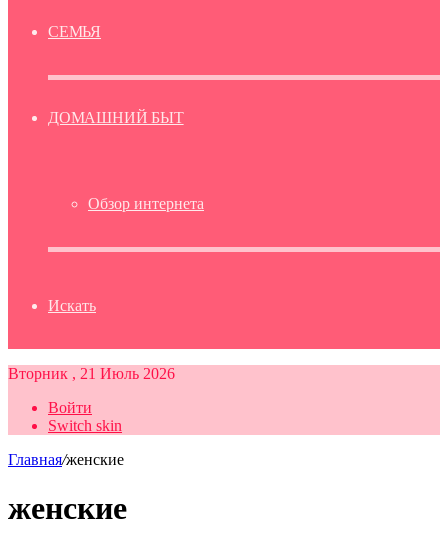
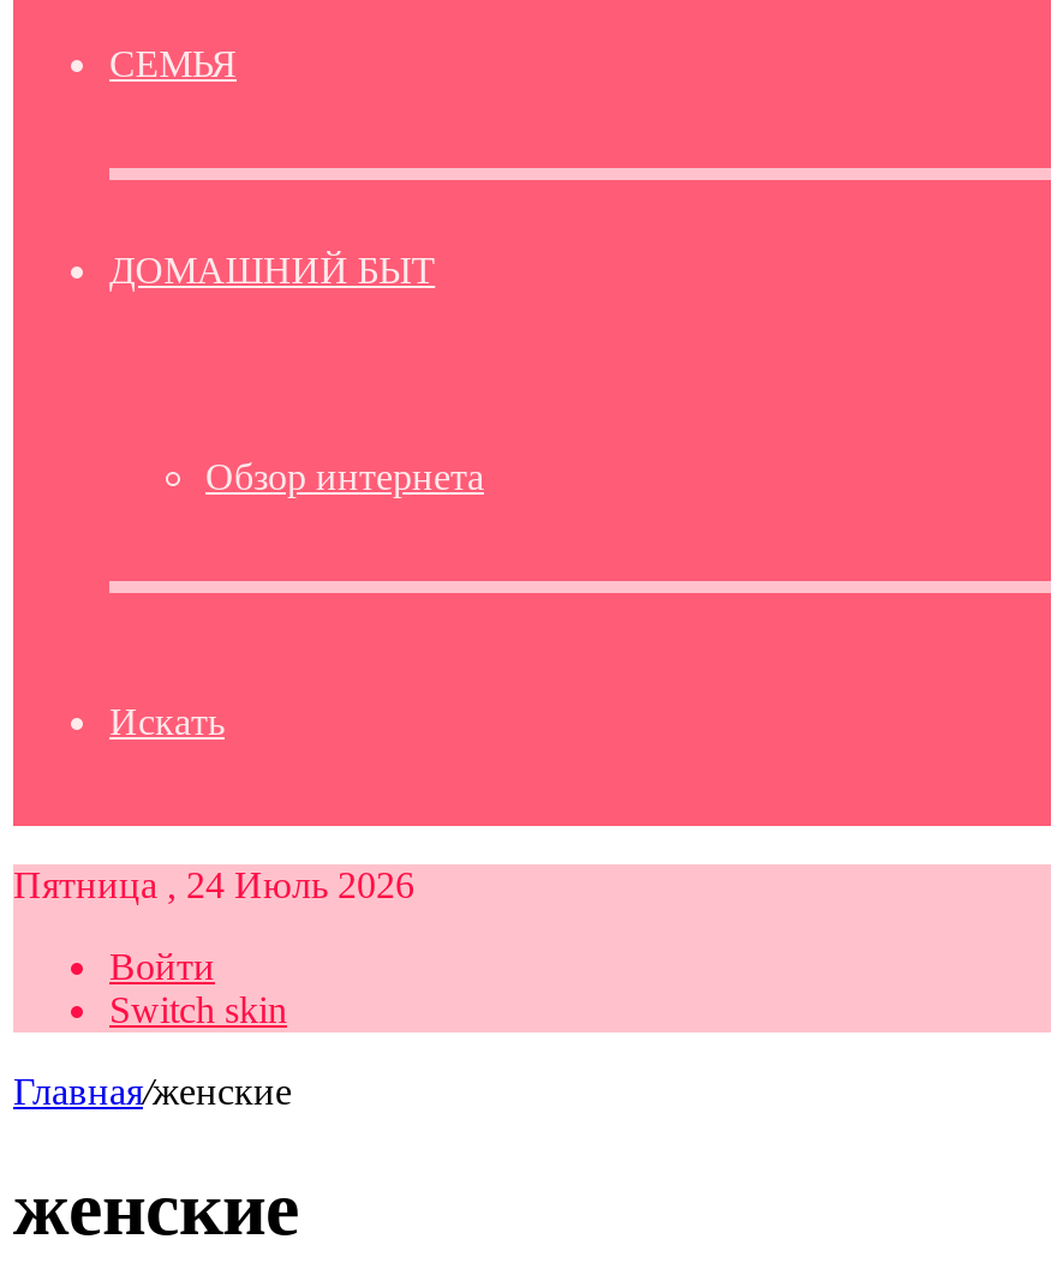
- Вторник , 21 Июль 2026
+ Пятница , 24 Июль 2026
